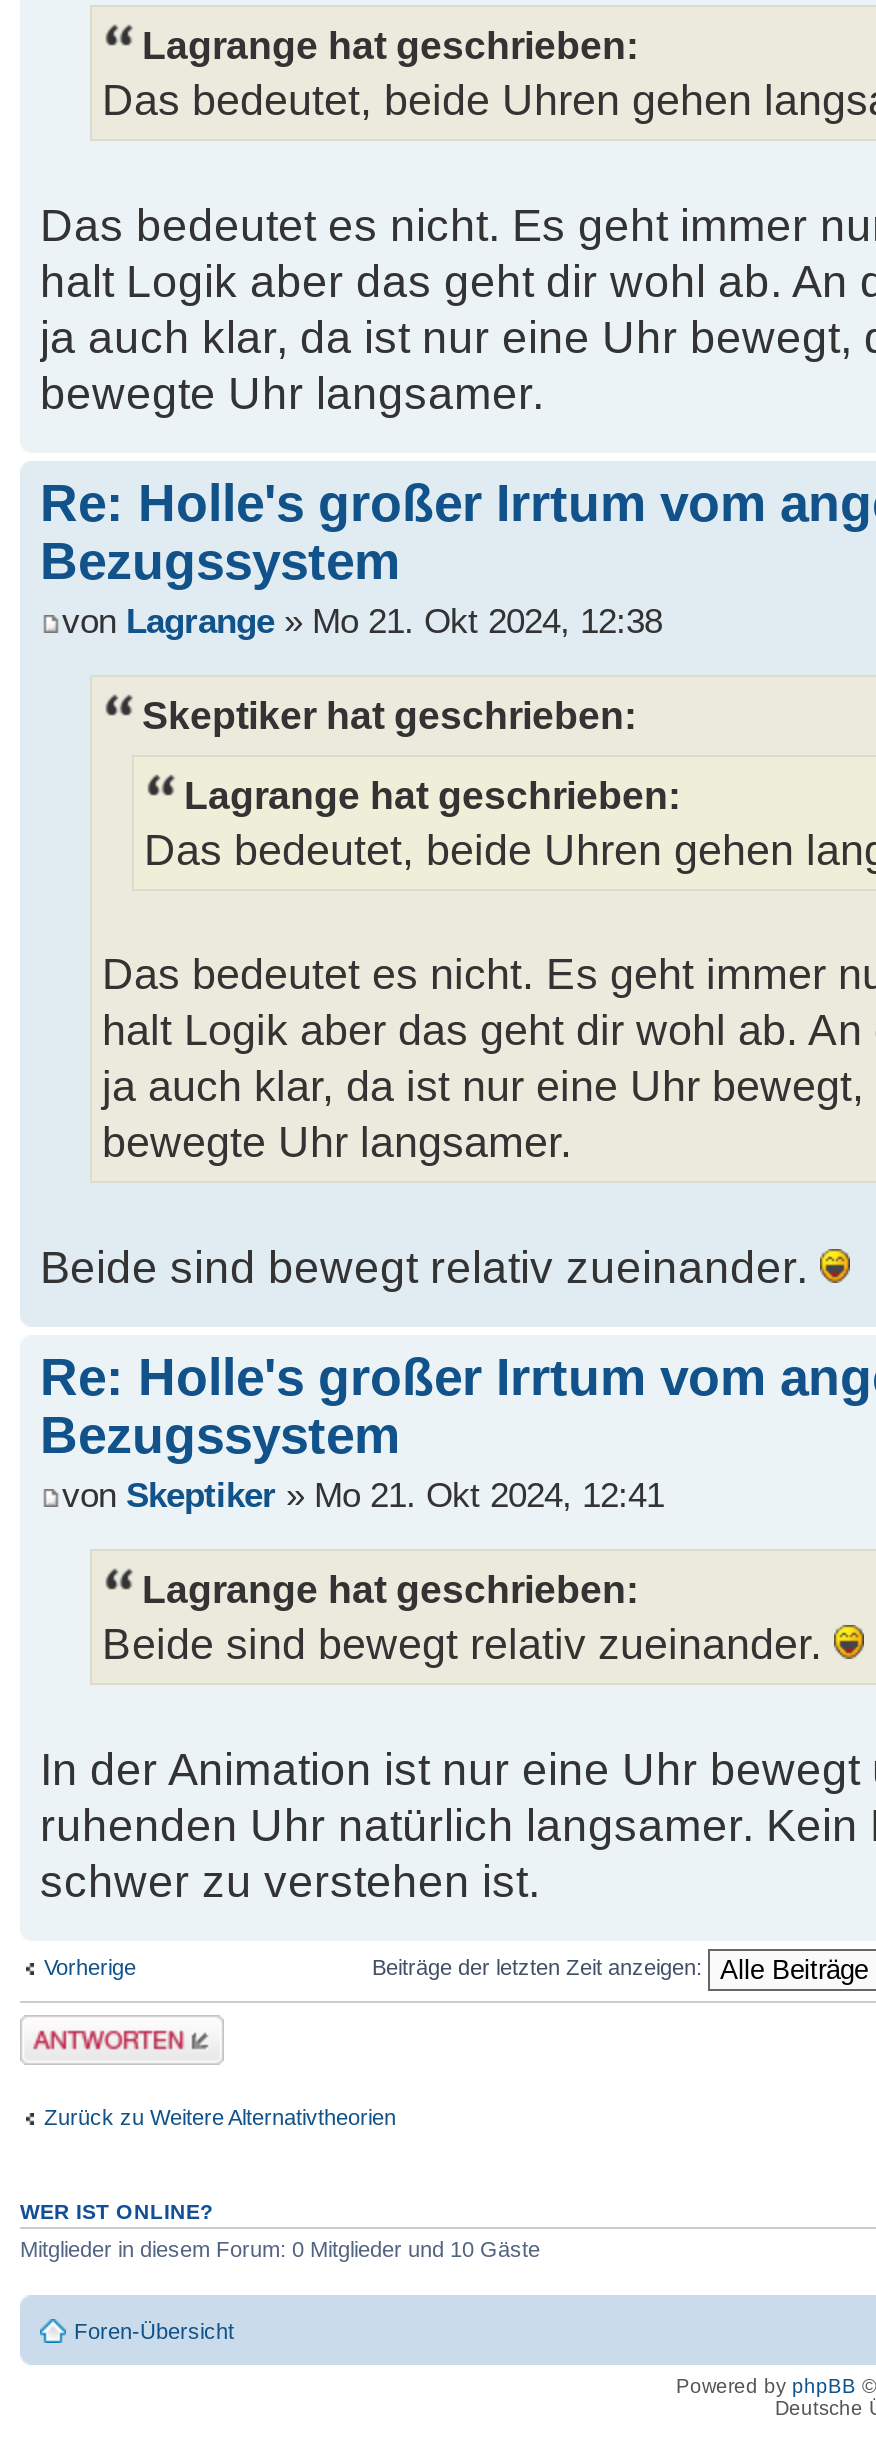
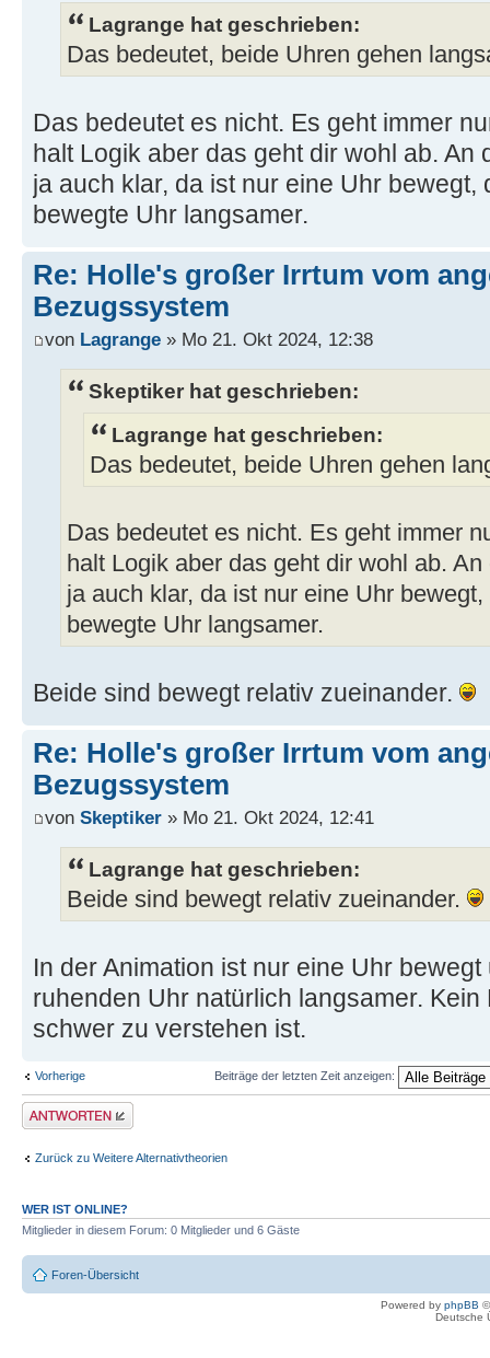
- Mitglieder in diesem Forum: 0 Mitglieder und 10 Gäste
+ Mitglieder in diesem Forum: 0 Mitglieder und 6 Gäste
